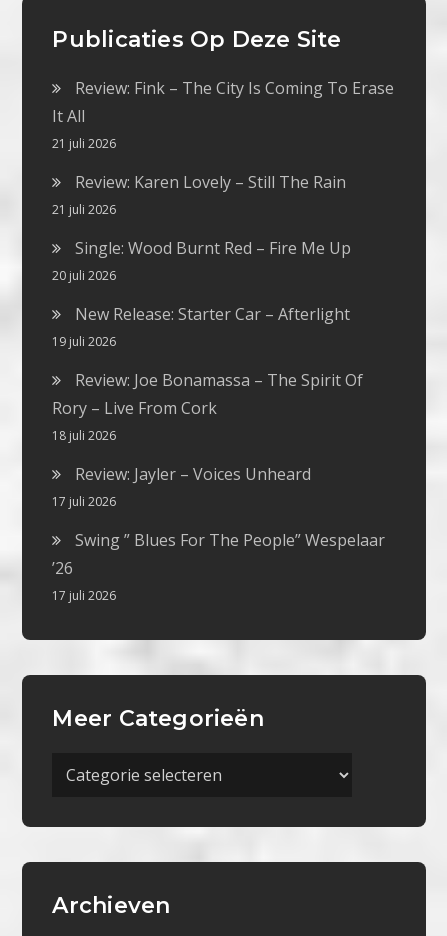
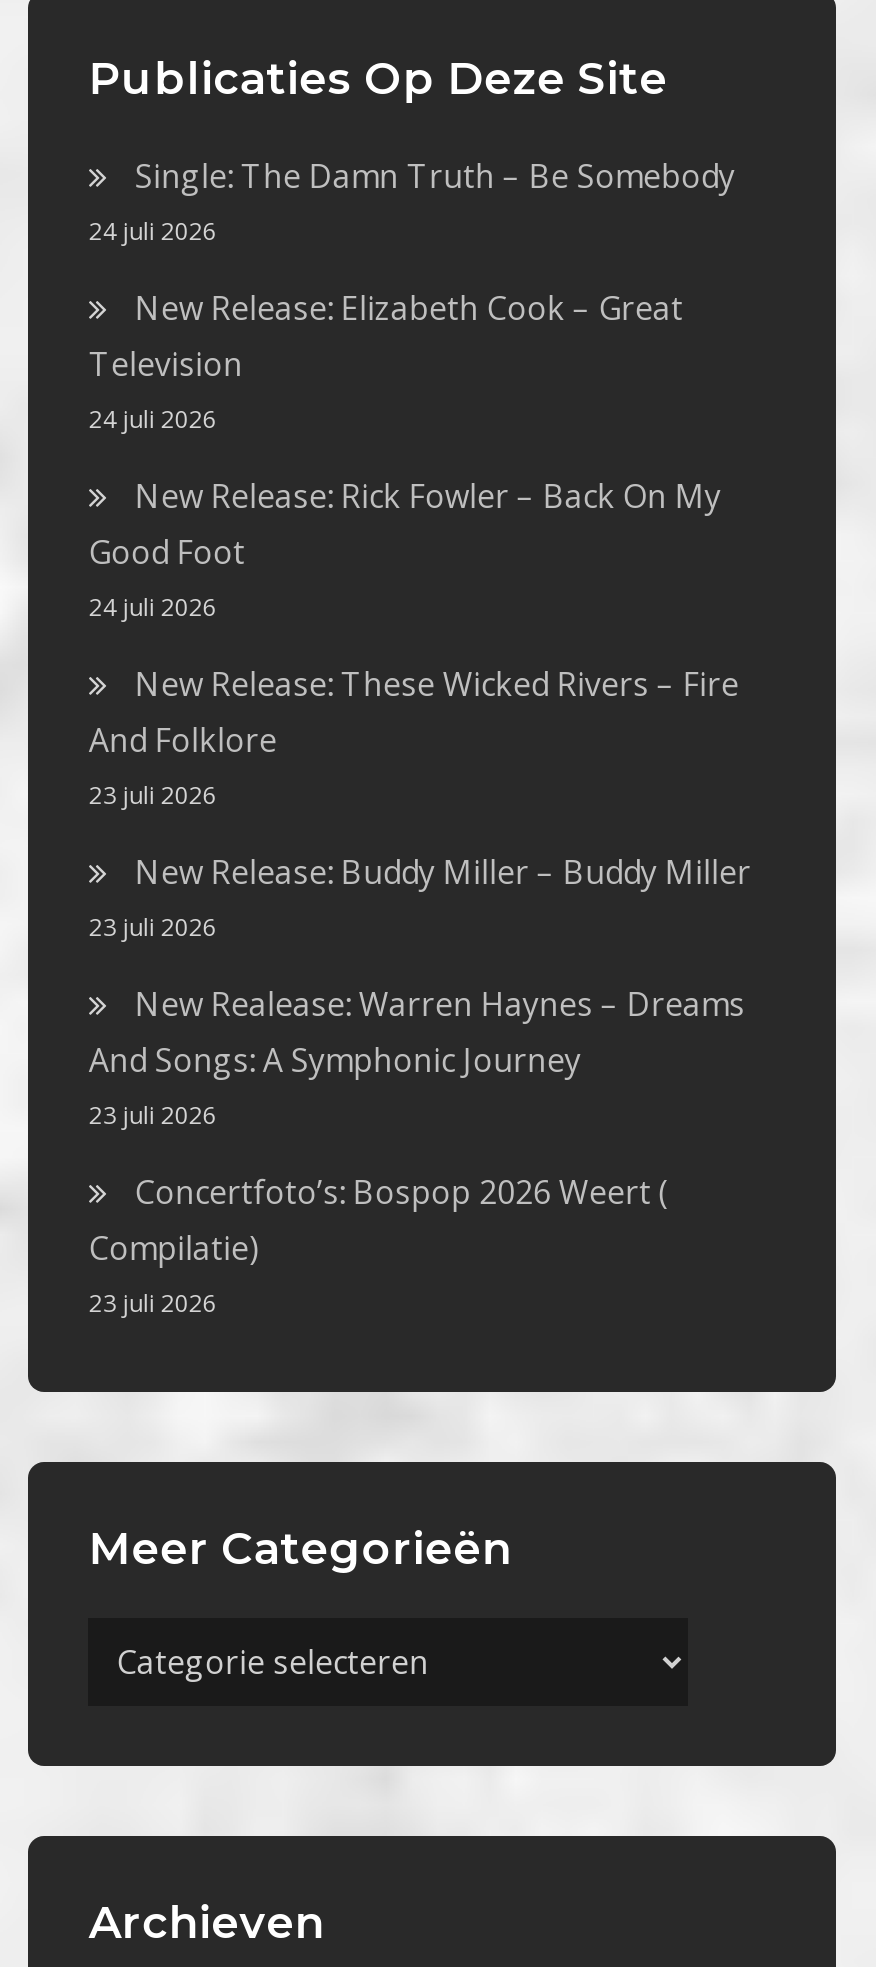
- Review: Fink – The City Is Coming To Erase
- It All
- 21 juli 2026
+ Single: The Damn Truth – Be Somebody
+ 24 juli 2026

- Review: Karen Lovely – Still The Rain
- 21 juli 2026
+ New Release: Elizabeth Cook – Great
+ Television
+ 24 juli 2026

- Single: Wood Burnt Red – Fire Me Up
- 20 juli 2026
+ New Release: Rick Fowler – Back On My
+ Good Foot
+ 24 juli 2026

- New Release: Starter Car – Afterlight
- 19 juli 2026
+ New Release: These Wicked Rivers – Fire
+ And Folklore
+ 23 juli 2026

- Review: Joe Bonamassa – The Spirit Of
- Rory – Live From Cork
- 18 juli 2026
+ New Release: Buddy Miller – Buddy Miller
+ 23 juli 2026

- Review: Jayler – Voices Unheard
- 17 juli 2026
+ New Realease: Warren Haynes – Dreams
+ And Songs: A Symphonic Journey
+ 23 juli 2026

- Swing ” Blues For The People” Wespelaar
- ’26
- 17 juli 2026
+ Concertfoto’s: Bospop 2026 Weert (
+ Compilatie)
+ 23 juli 2026
